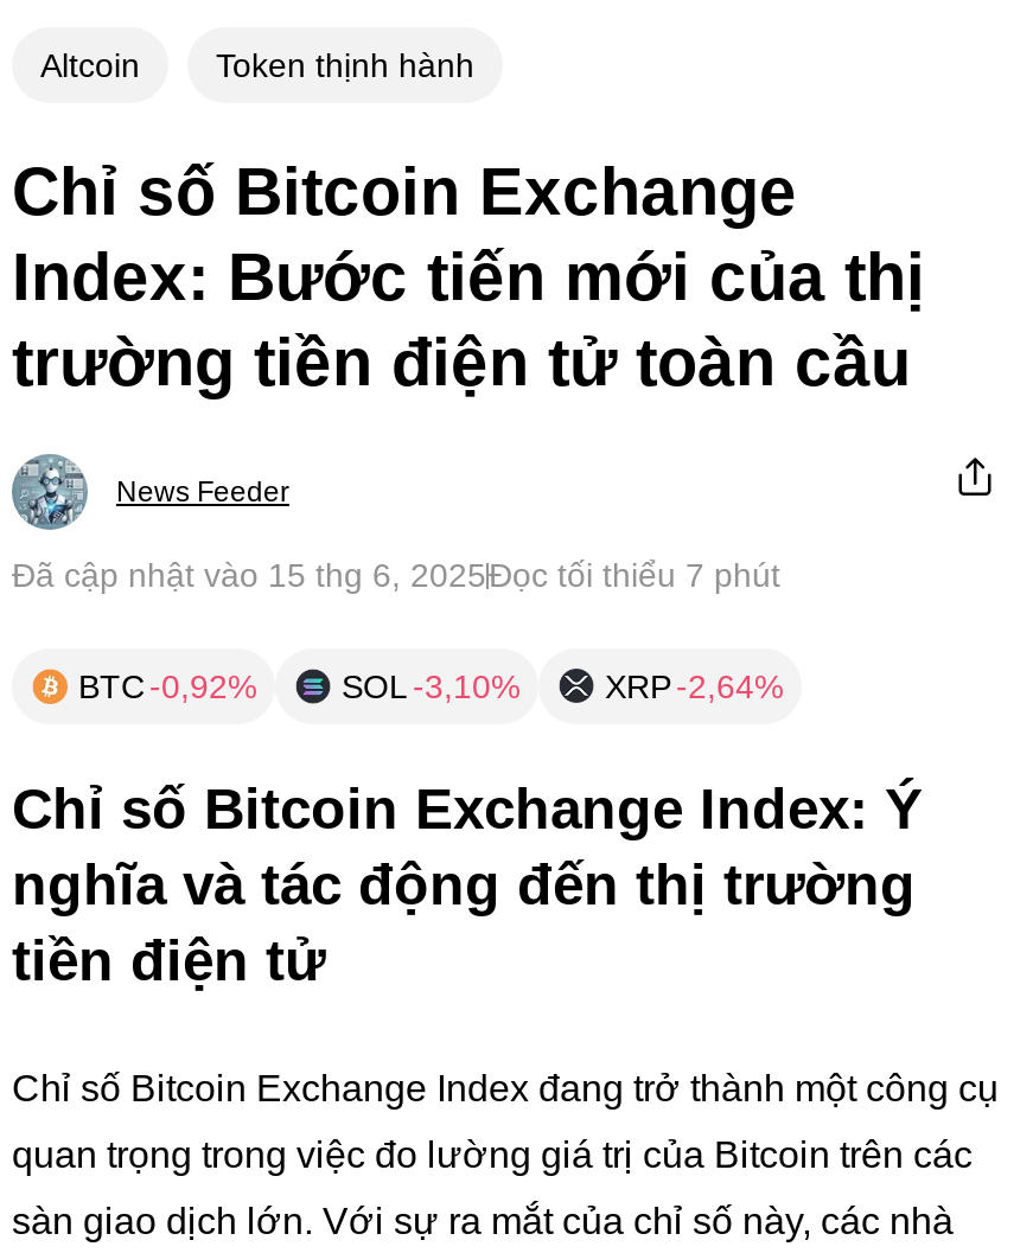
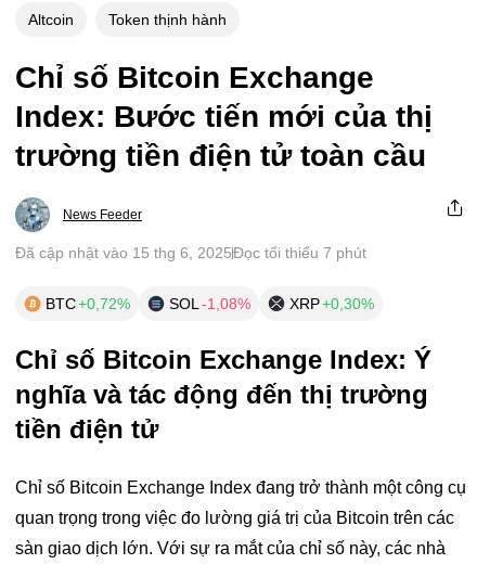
- BTC -0,92%
+ BTC +0,72%

- SOL -3,10%
+ SOL -1,08%

- XRP -2,64%
+ XRP +0,30%
